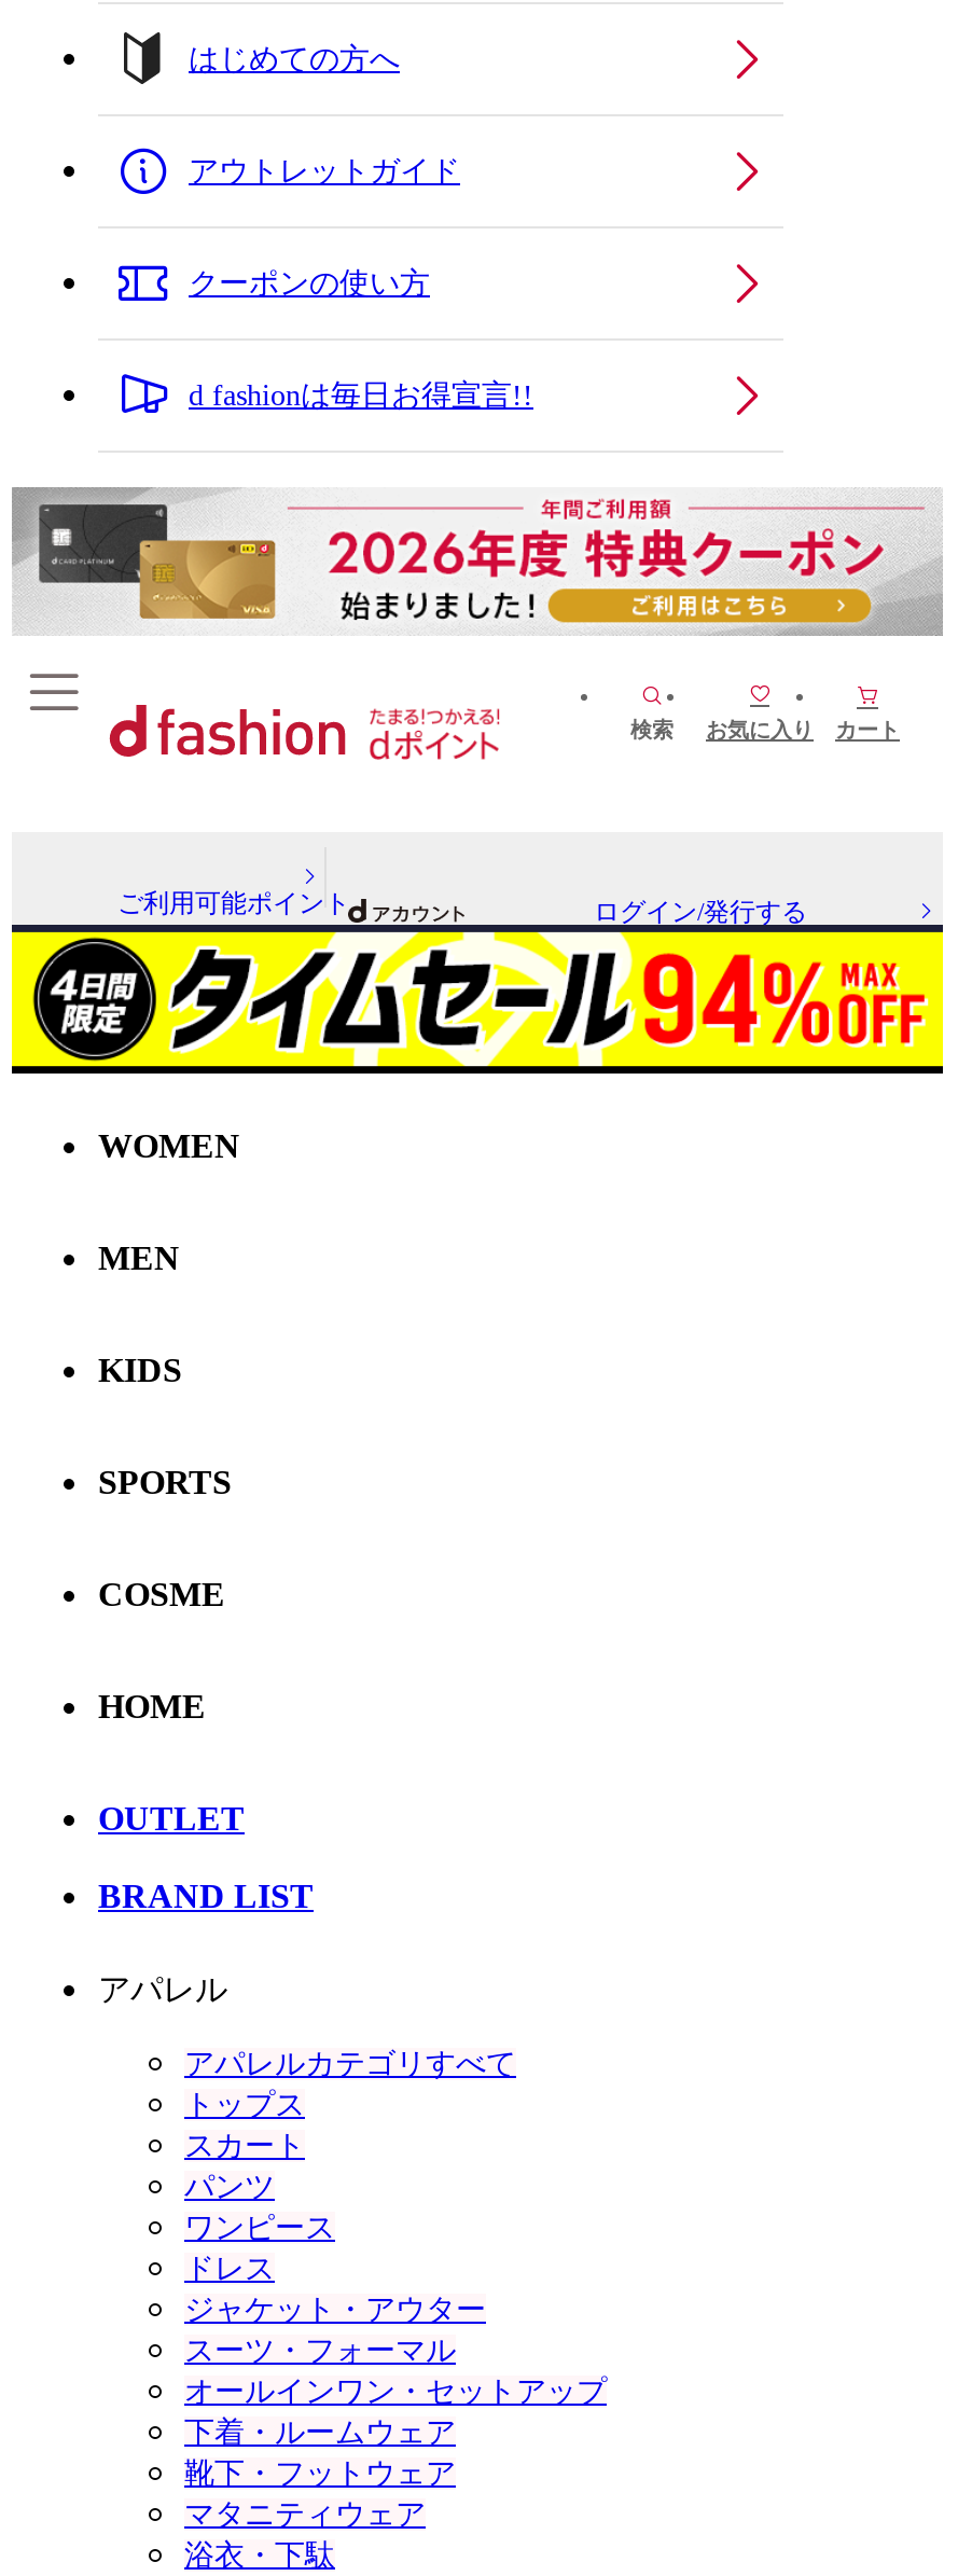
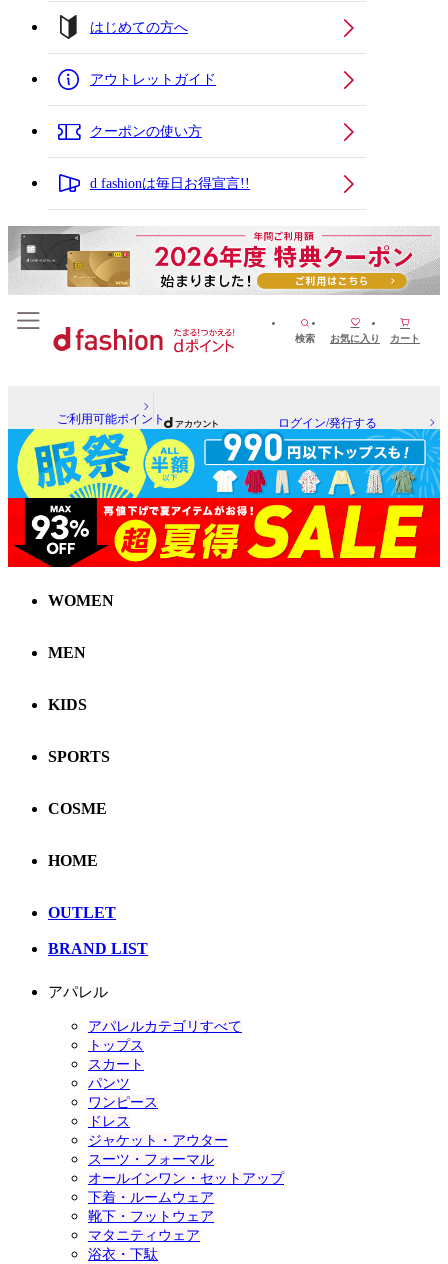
- [image]
+ [image]
